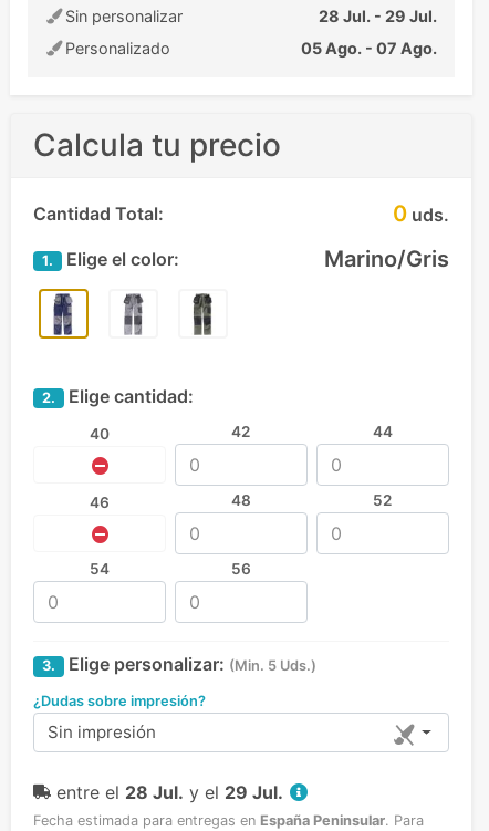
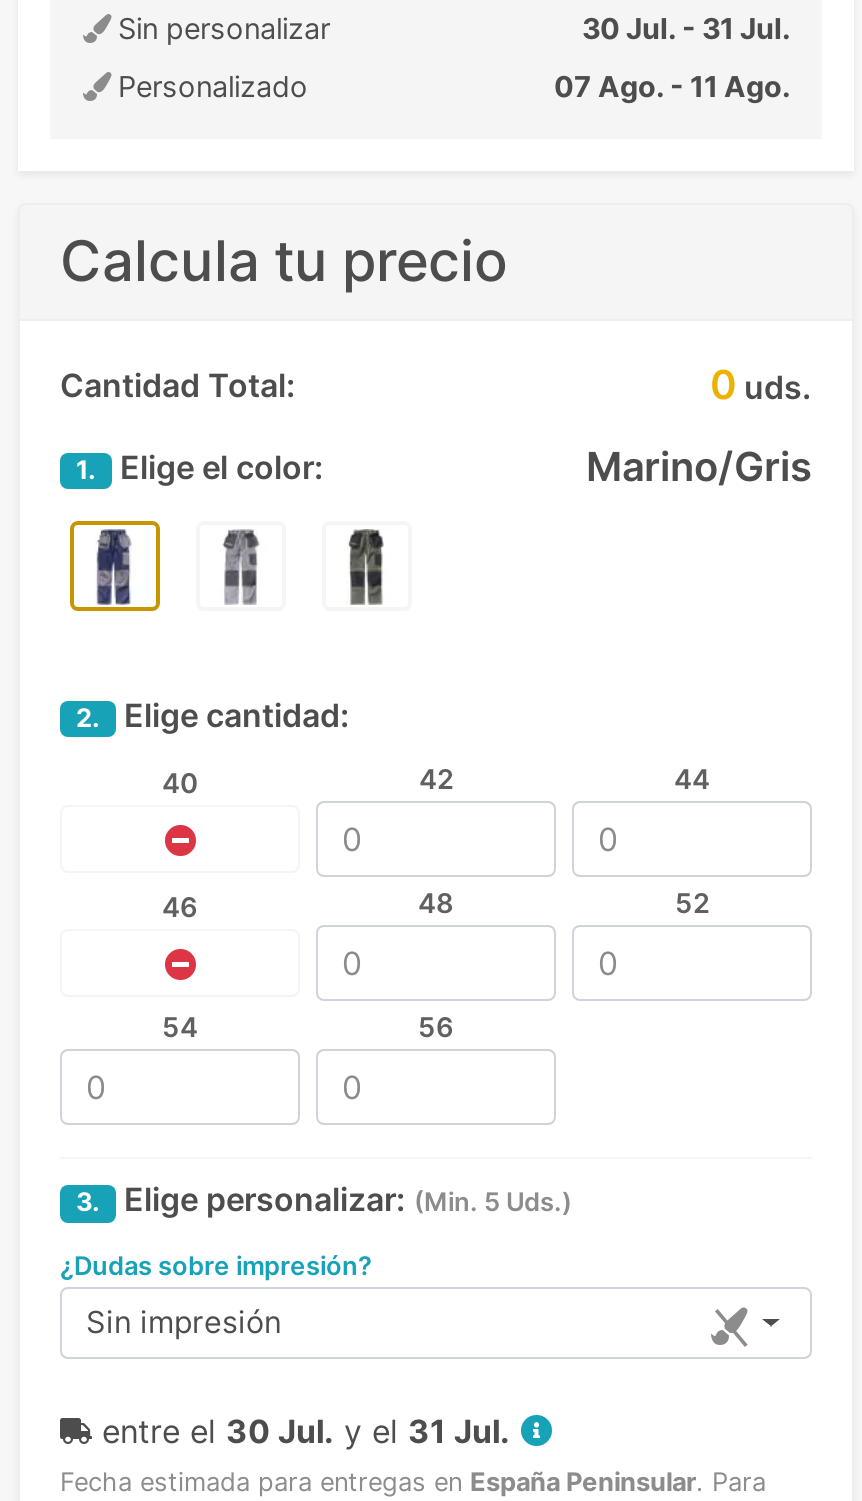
- 28 Jul. - 29 Jul.
+ 30 Jul. - 31 Jul.

- 05 Ago. - 07 Ago.
+ 07 Ago. - 11 Ago.

- entre el 28 Jul. y el 29 Jul.
+ entre el 30 Jul. y el 31 Jul.
